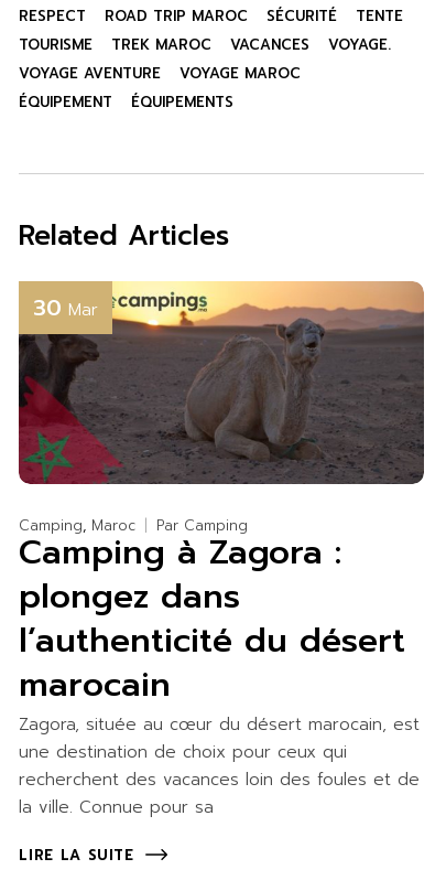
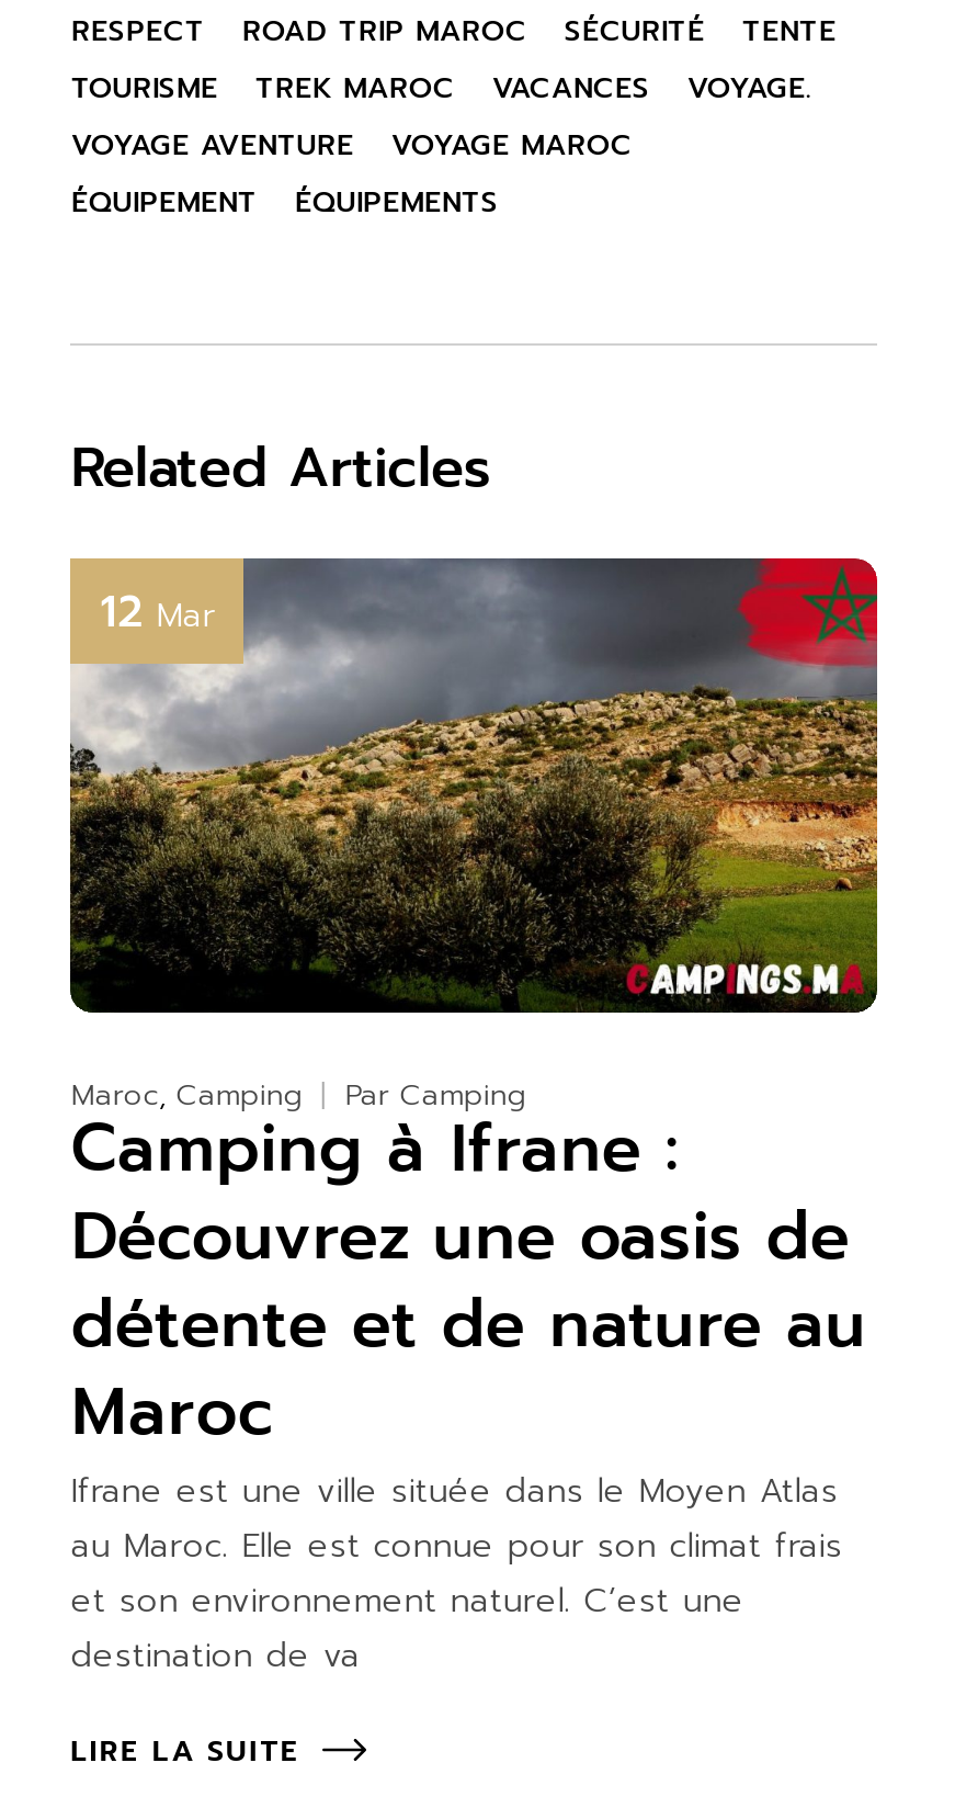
- [image]
- 30 Mar
+ [image]
+ 12 Mar

- Camping Maroc
+ Maroc Camping

- Camping à Zagora :
- plongez dans
- l’authenticité du désert
- marocain
- Zagora, située au cœur du désert marocain, est
- une destination de choix pour ceux qui
- recherchent des vacances loin des foules et de
- la ville. Connue pour sa
+ Camping à Ifrane :
+ Découvrez une oasis de
+ détente et de nature au
+ Maroc
+ Ifrane est une ville située dans le Moyen Atlas
+ au Maroc. Elle est connue pour son climat frais
+ et son environnement naturel. C’est une
+ destination de va
